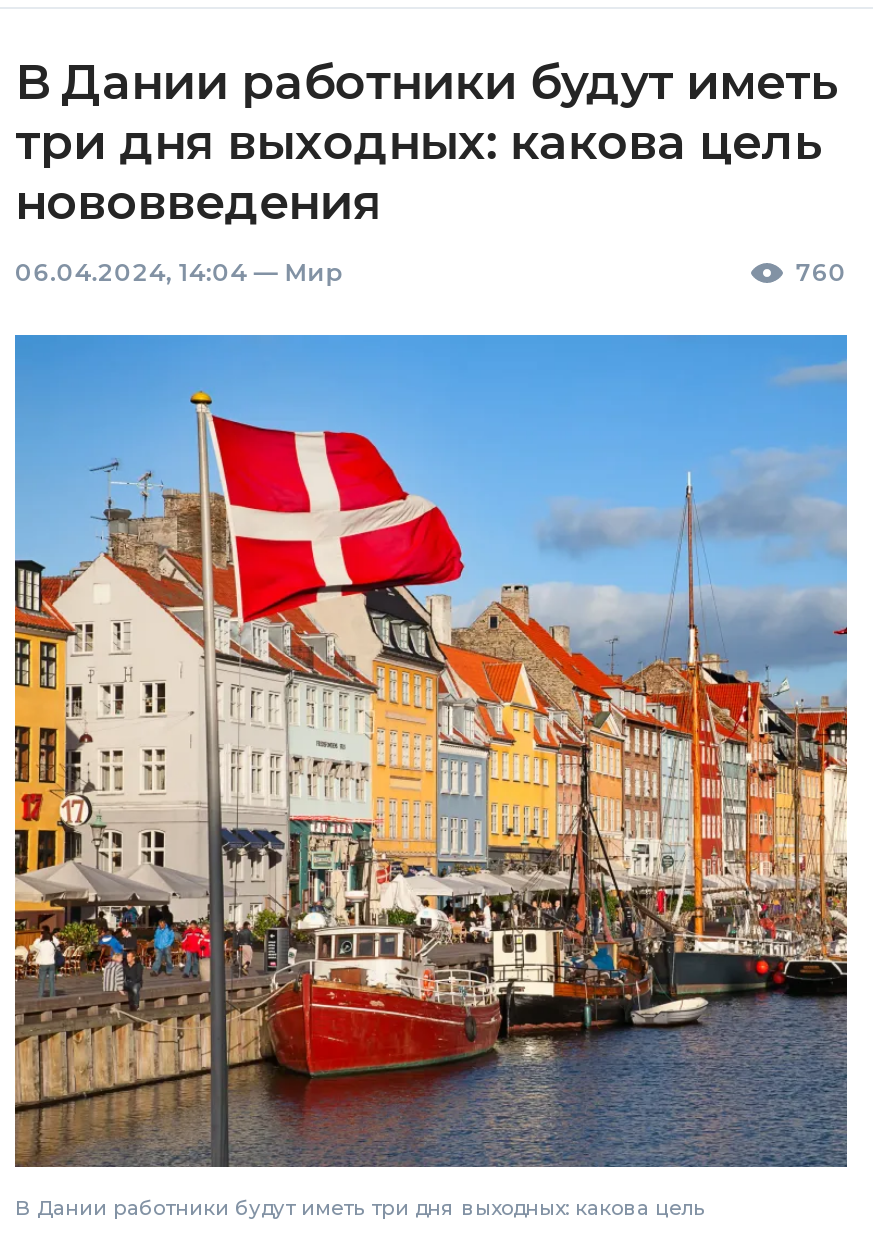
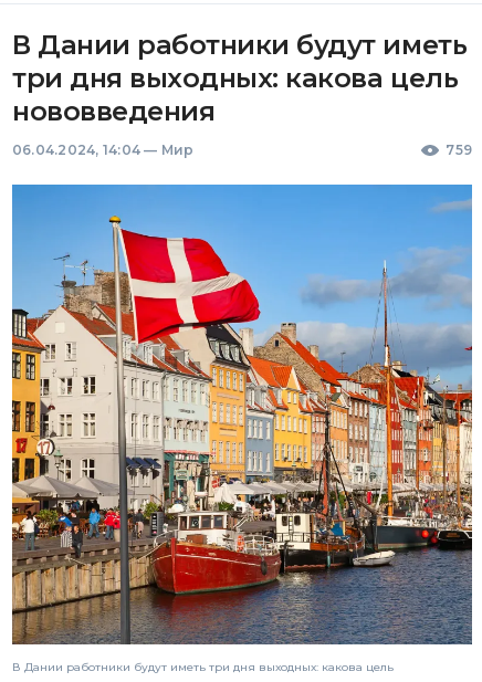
- 760
+ 759
